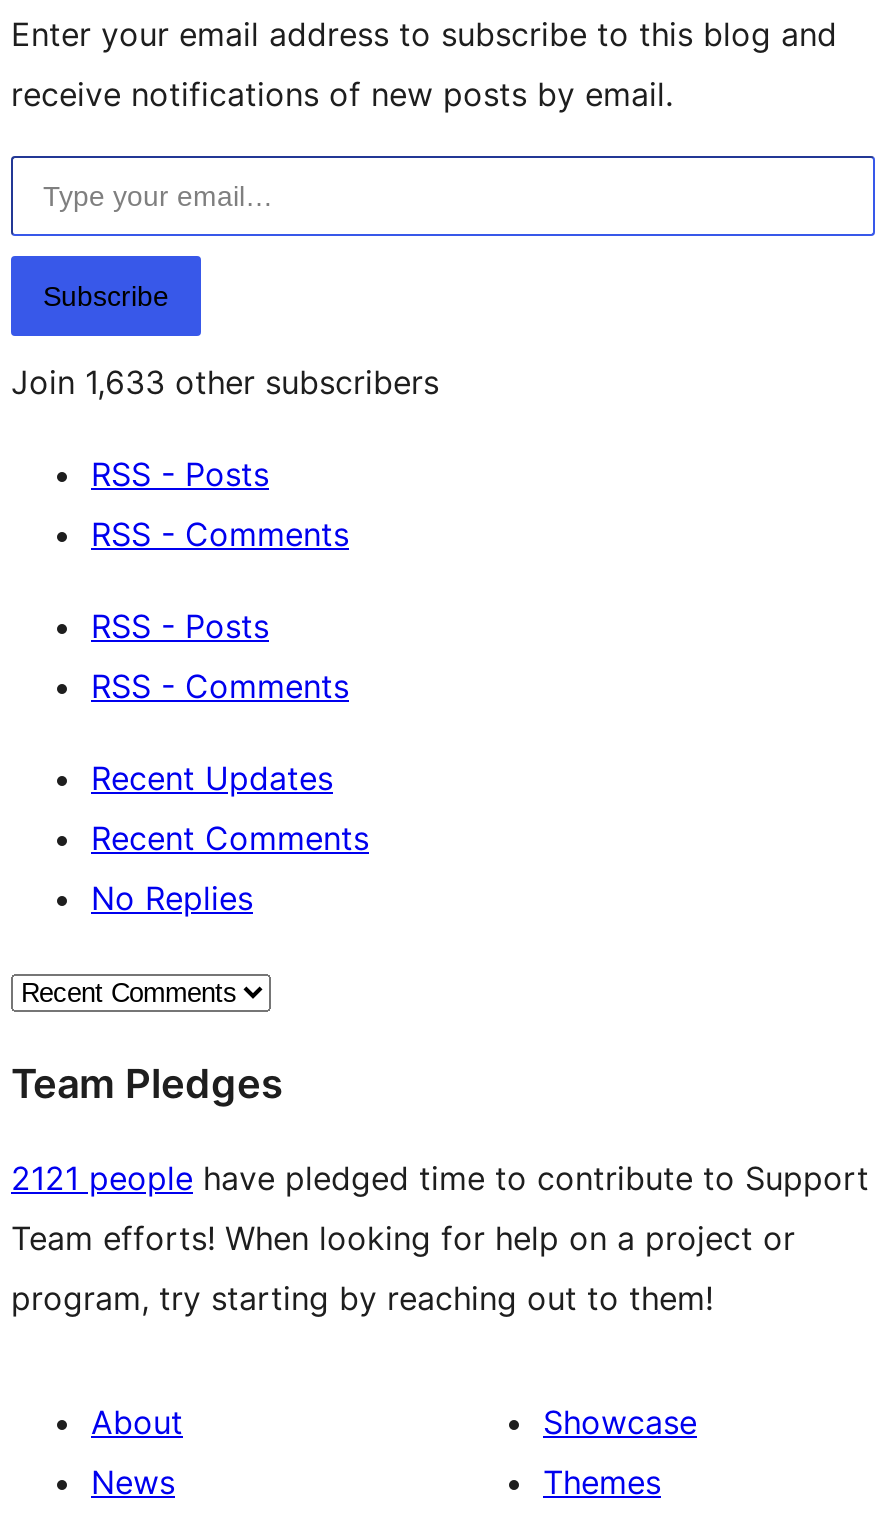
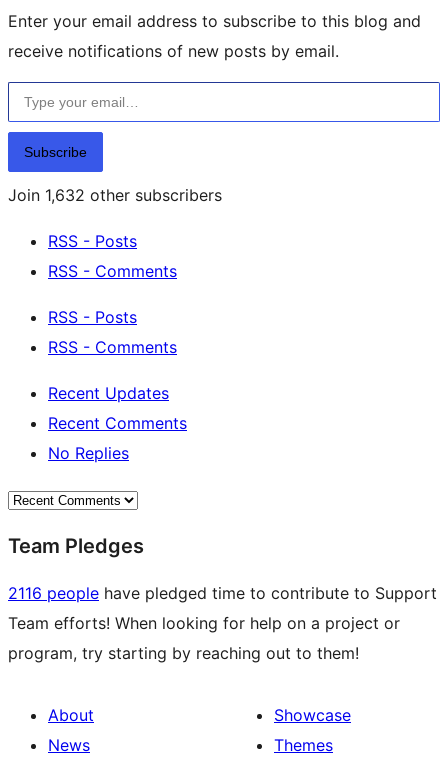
- Join 1,633 other subscribers
+ Join 1,632 other subscribers

- 2121 people have pledged time to contribute to Support
+ 2116 people have pledged time to contribute to Support
